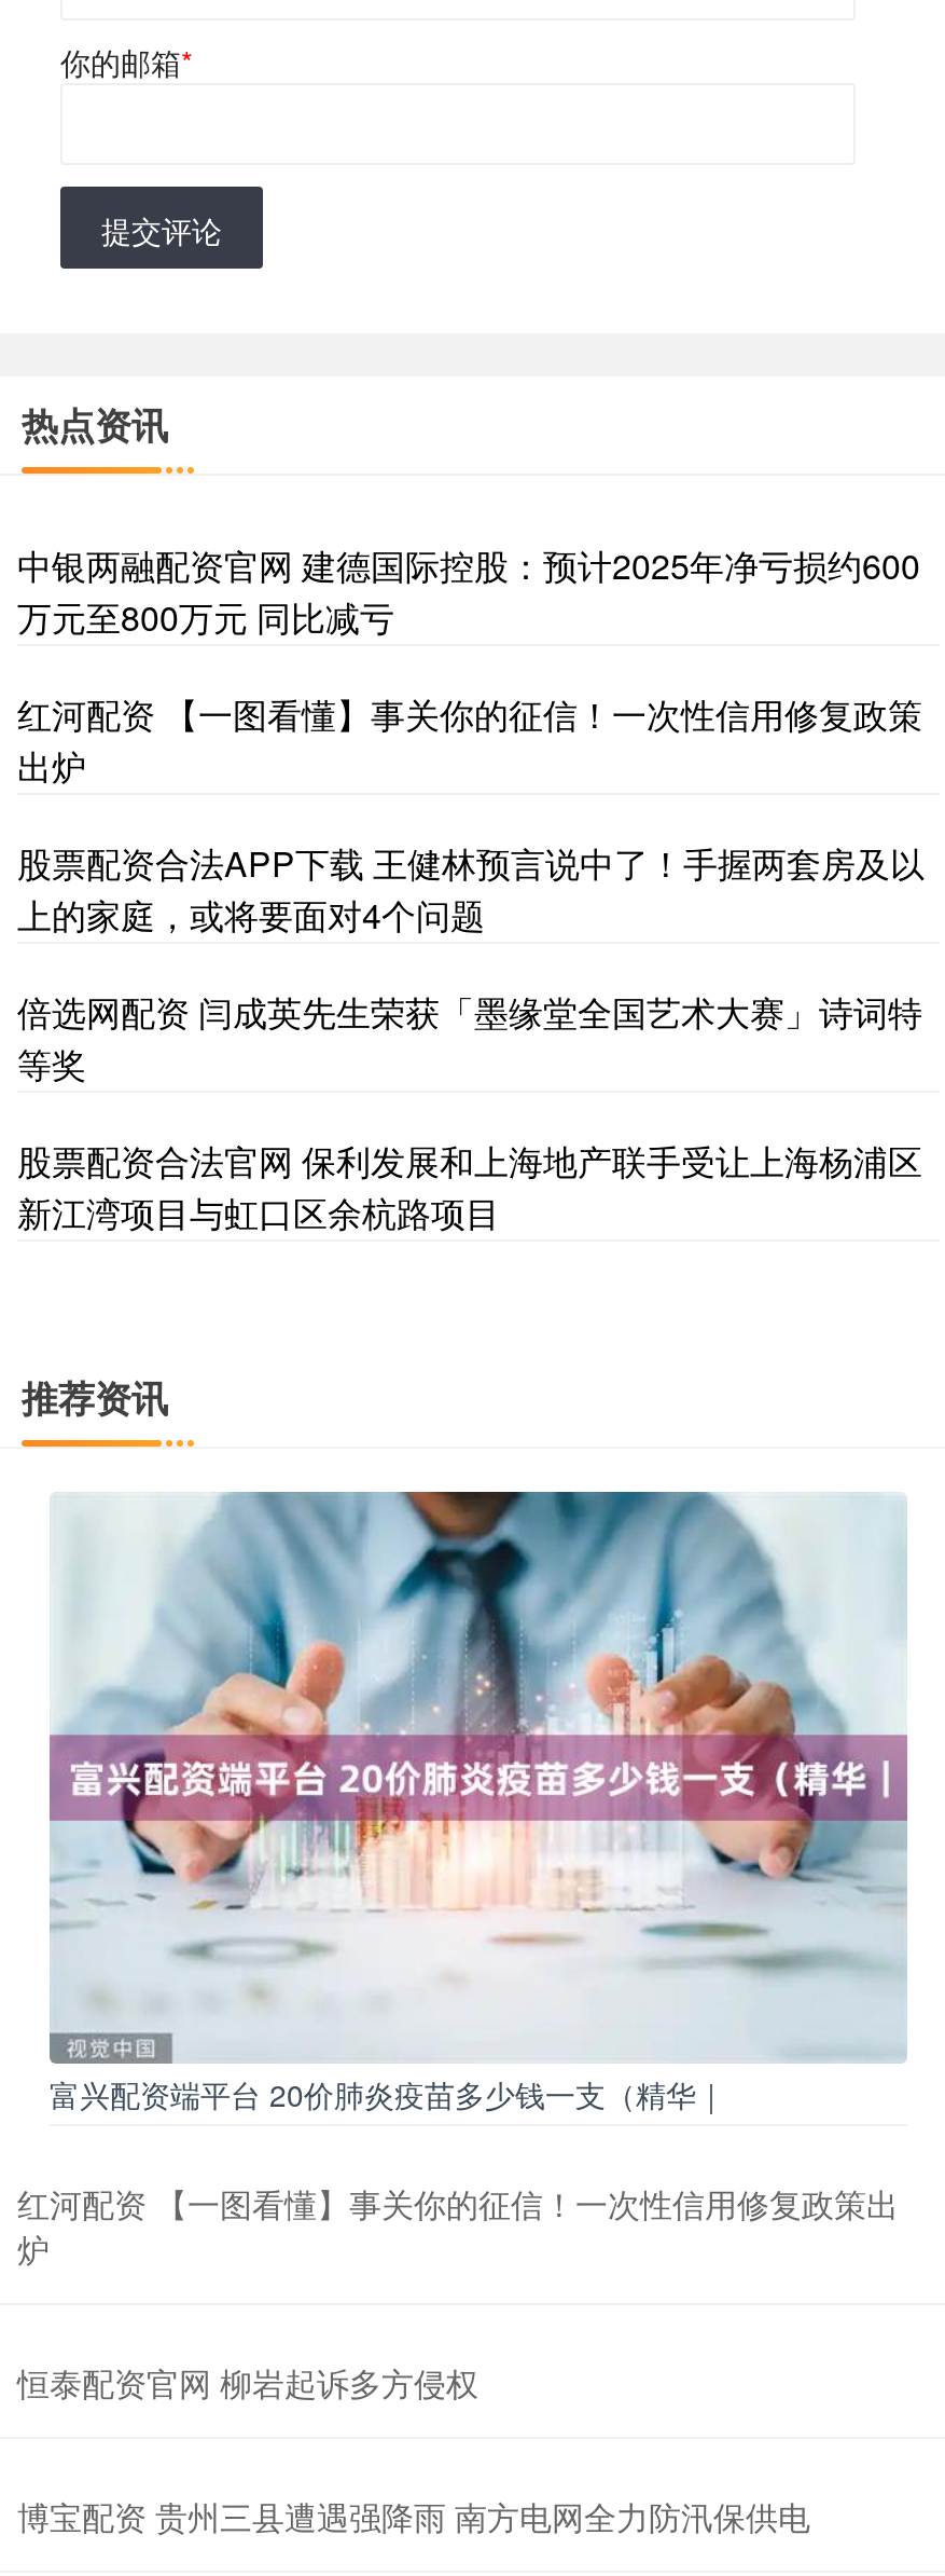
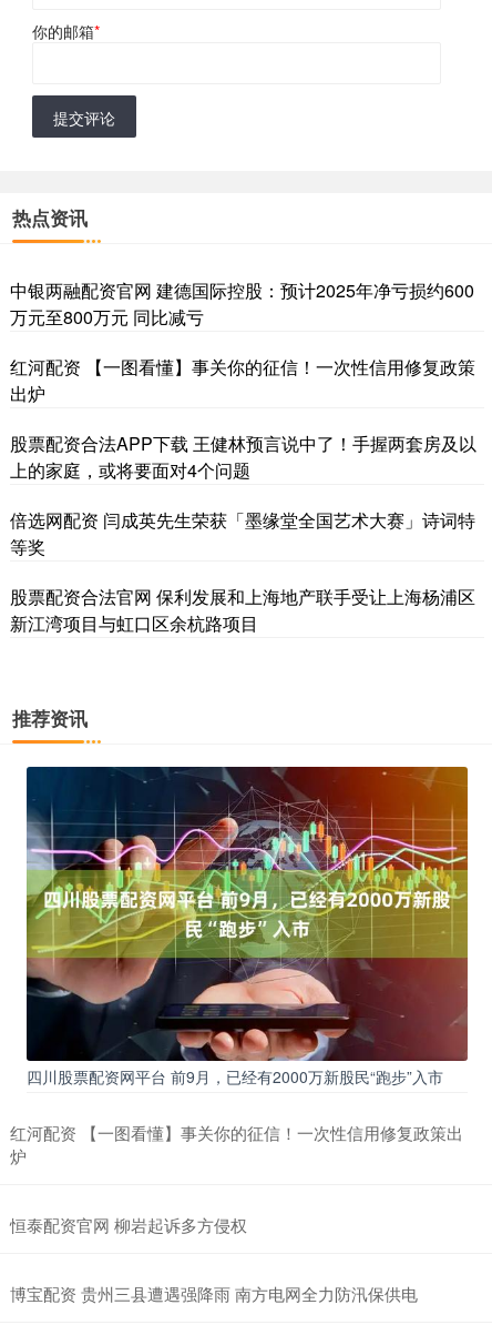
- [image]
- 富兴配资端平台 20价肺炎疫苗多少钱一支（精华｜
+ [image]
+ 四川股票配资网平台 前9月，已经有2000万新股民“跑步”入市
